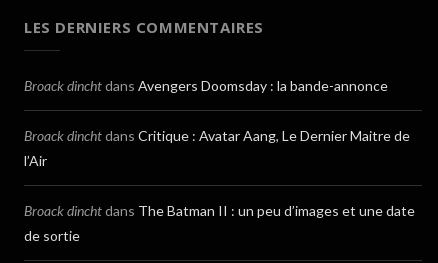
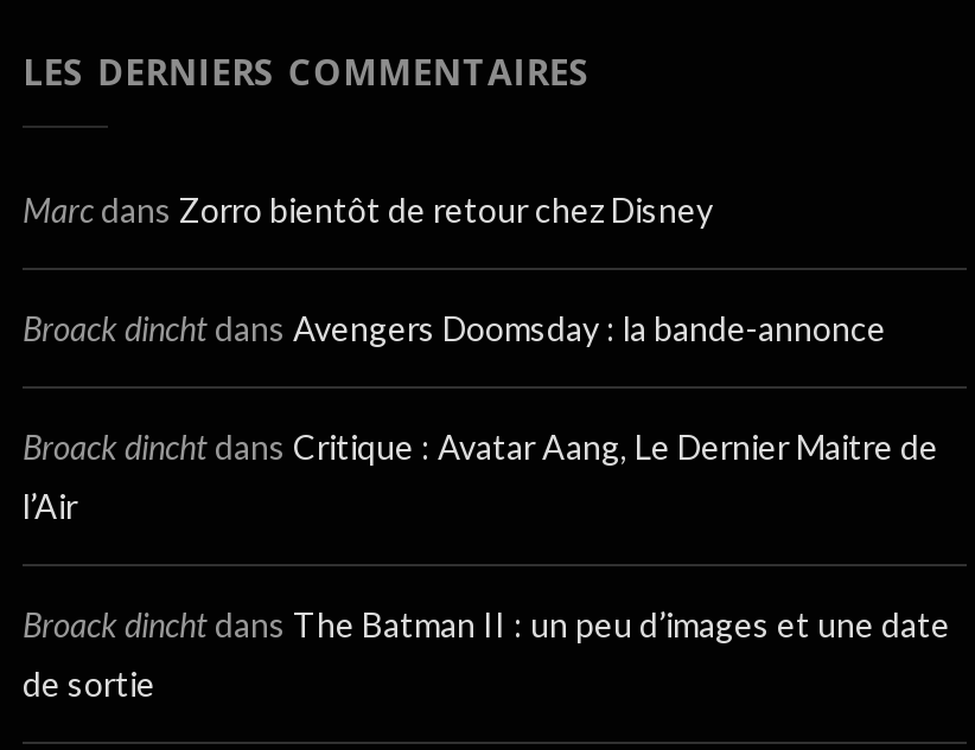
+ Marc dans Zorro bientôt de retour chez Disney
